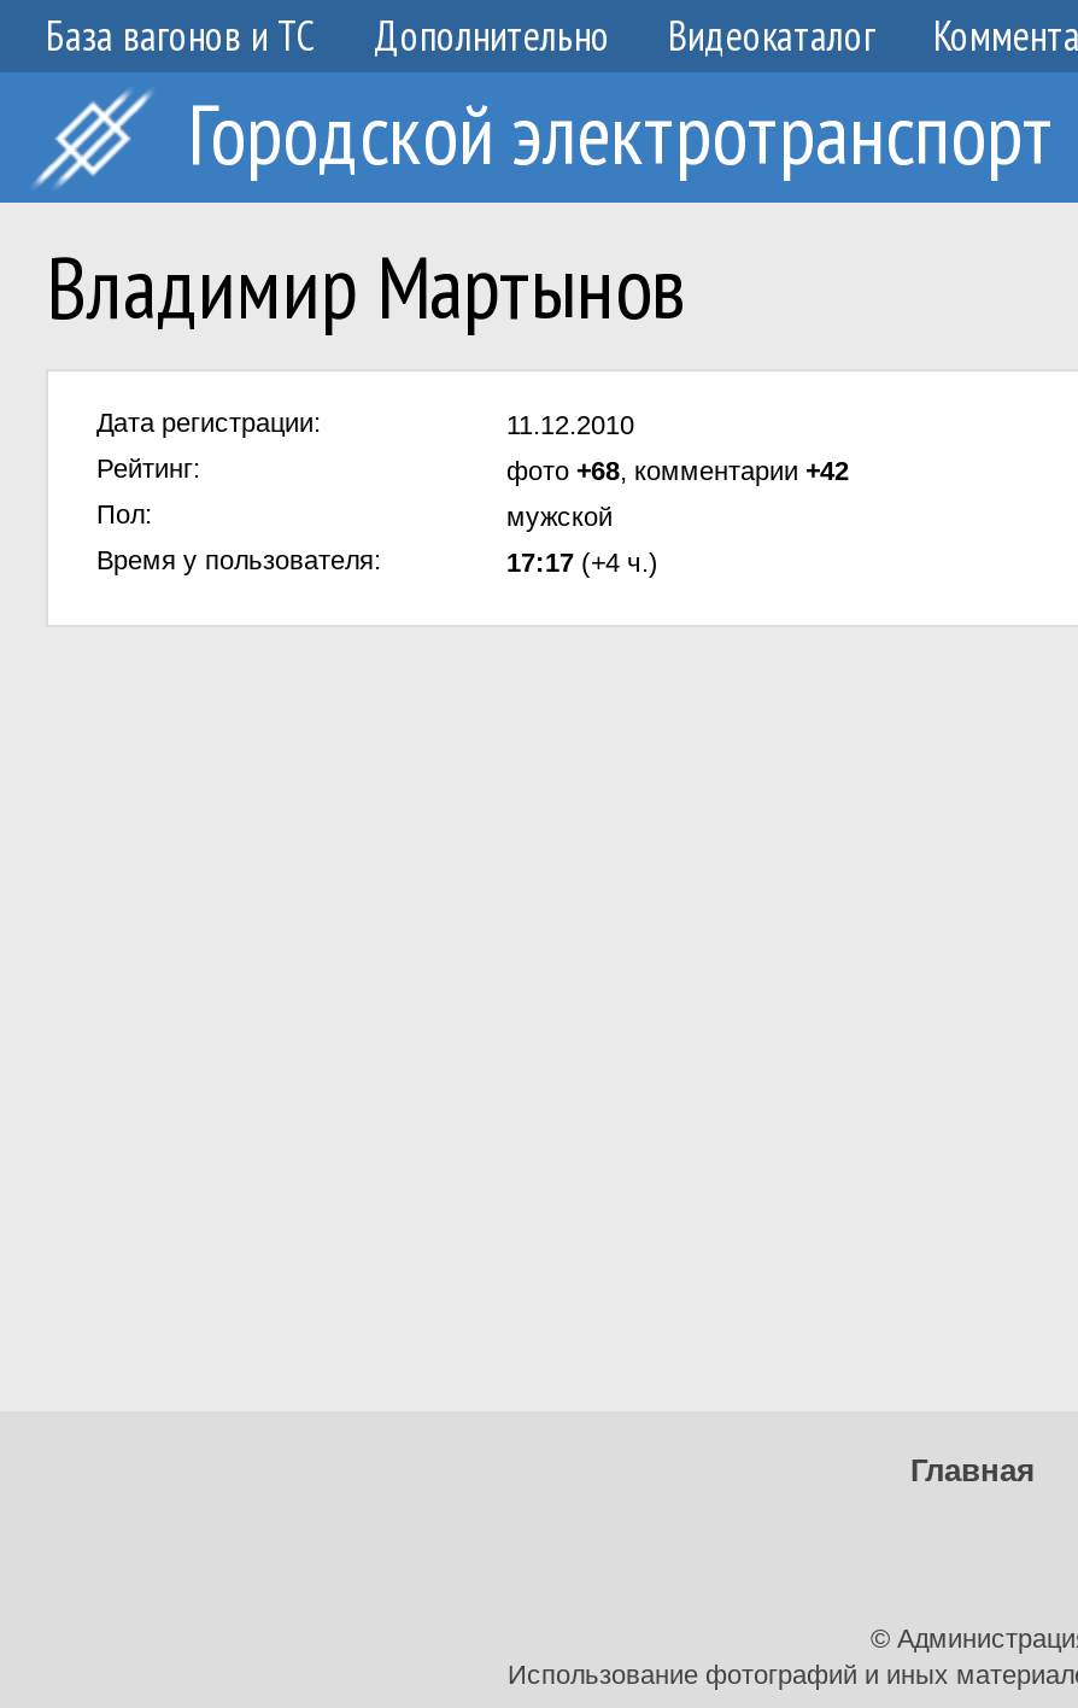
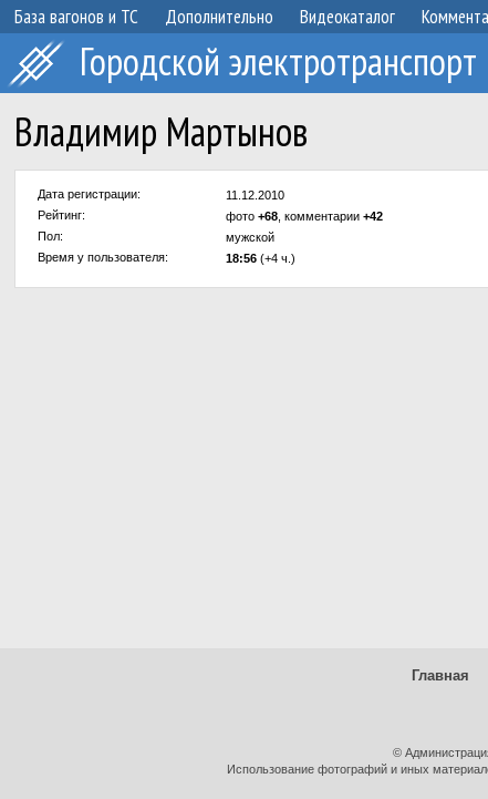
- 17:17 (+4 ч.)
+ 18:56 (+4 ч.)
